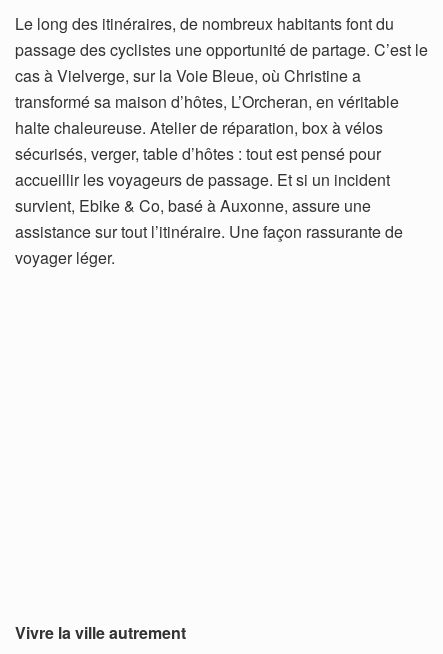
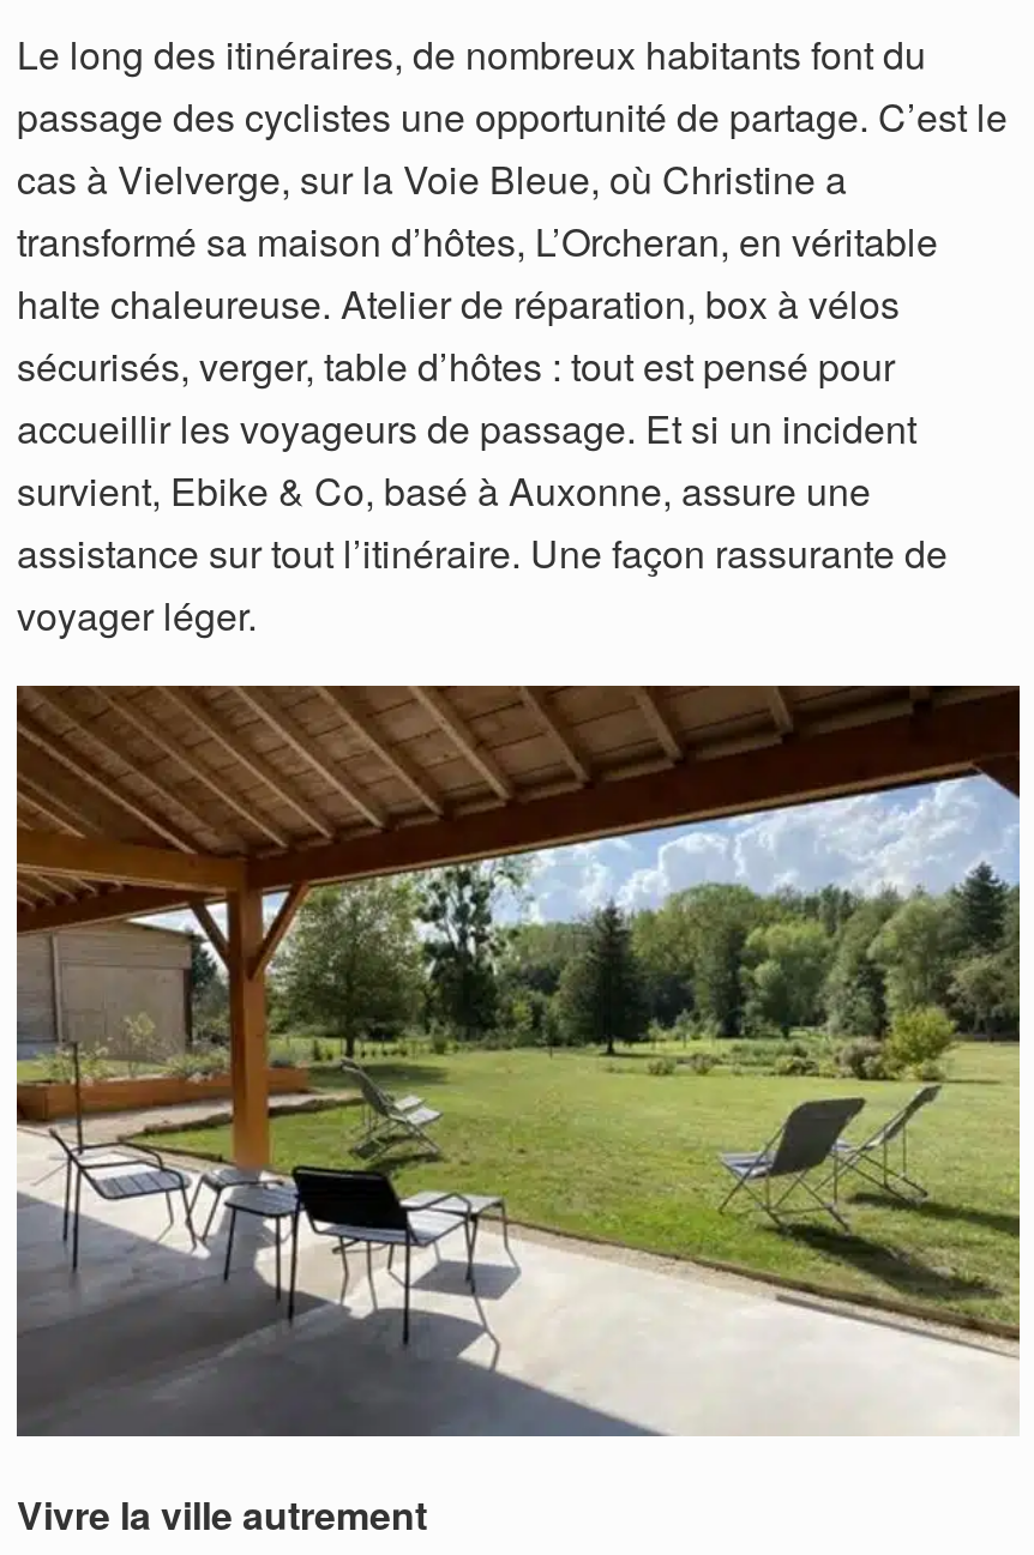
+ [image]
